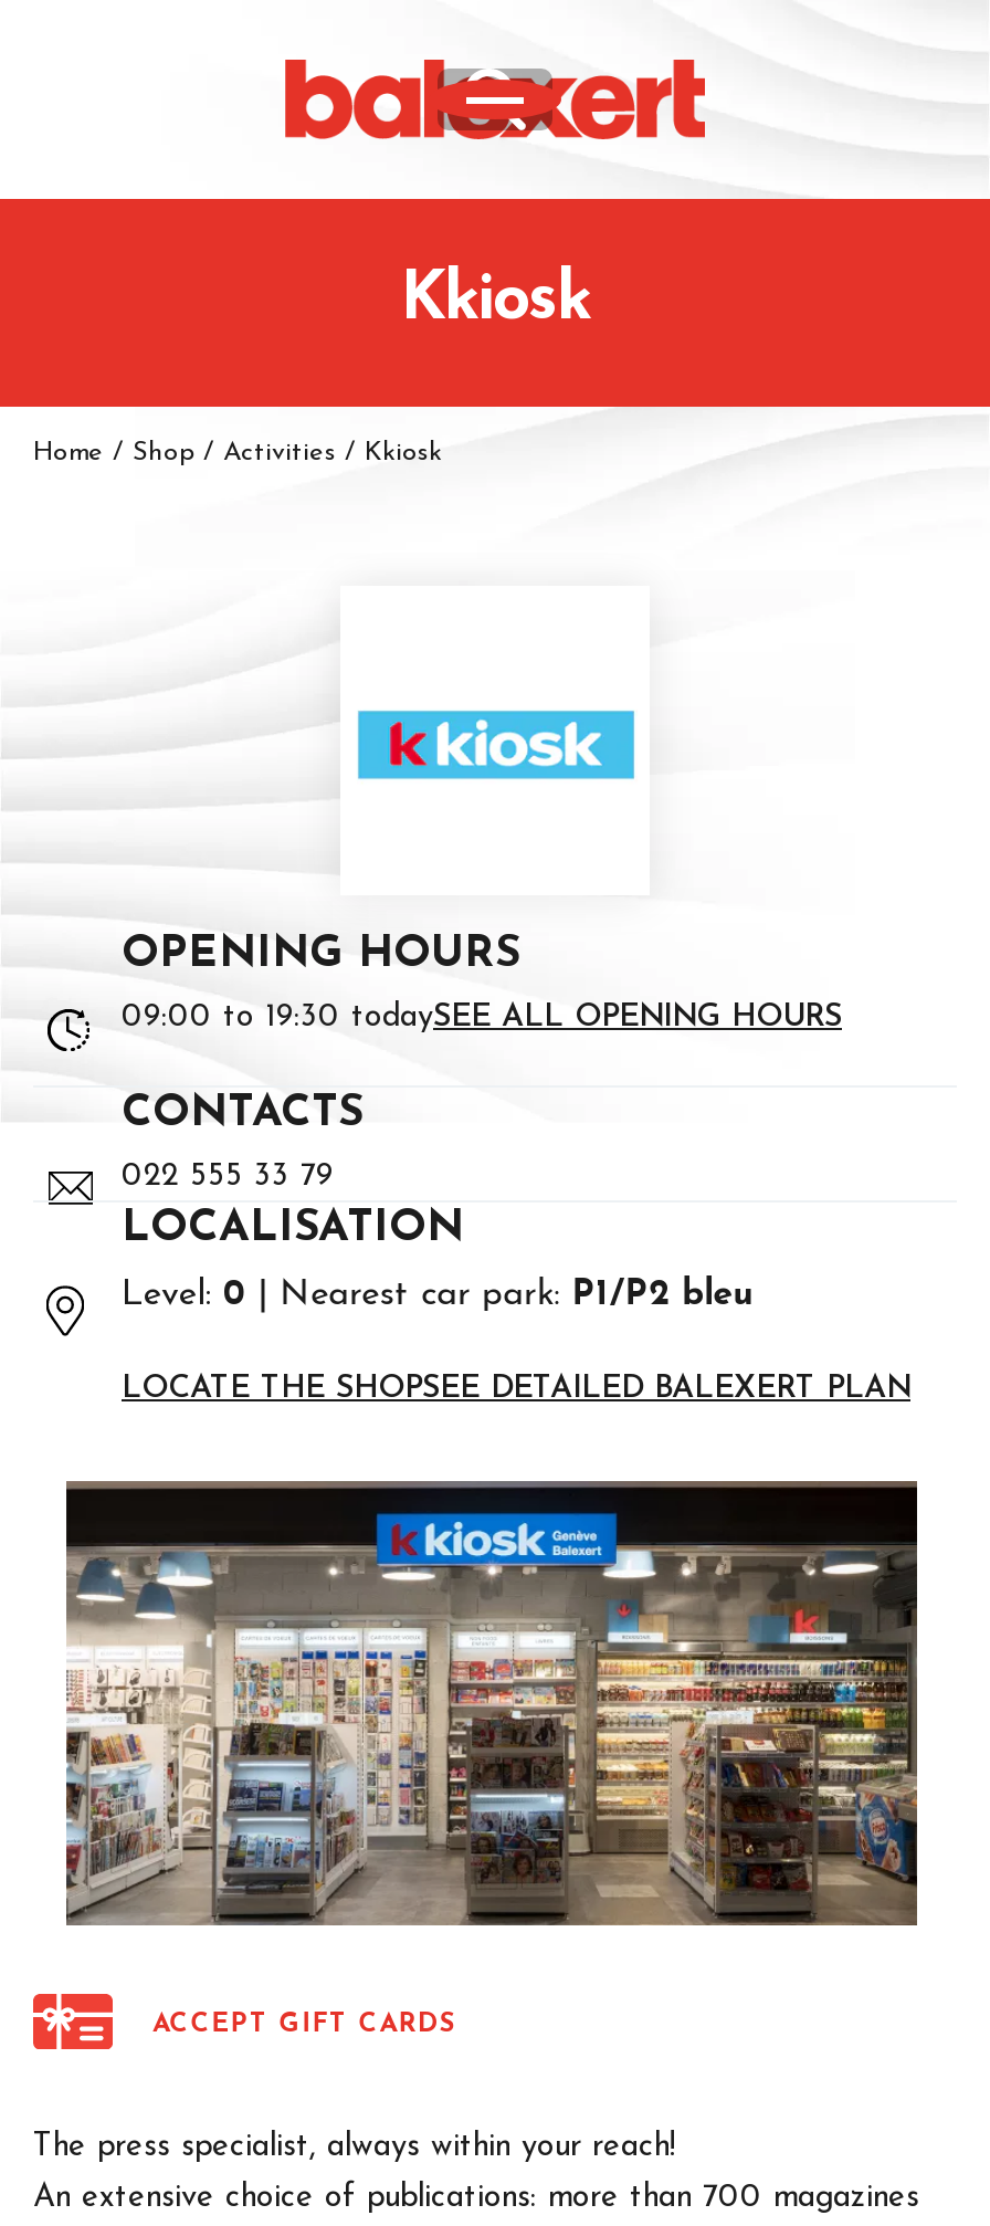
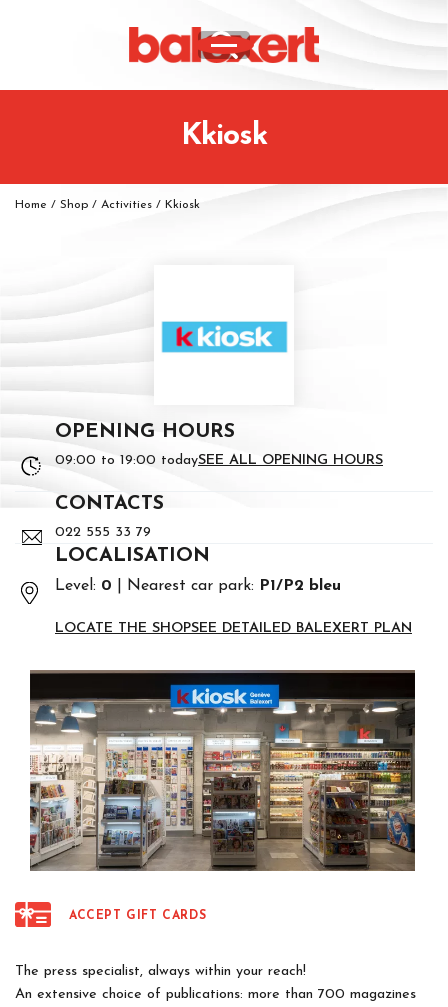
- 09:00 to 19:30 todaySEE ALL OPENING HOURS
+ 09:00 to 19:00 todaySEE ALL OPENING HOURS
